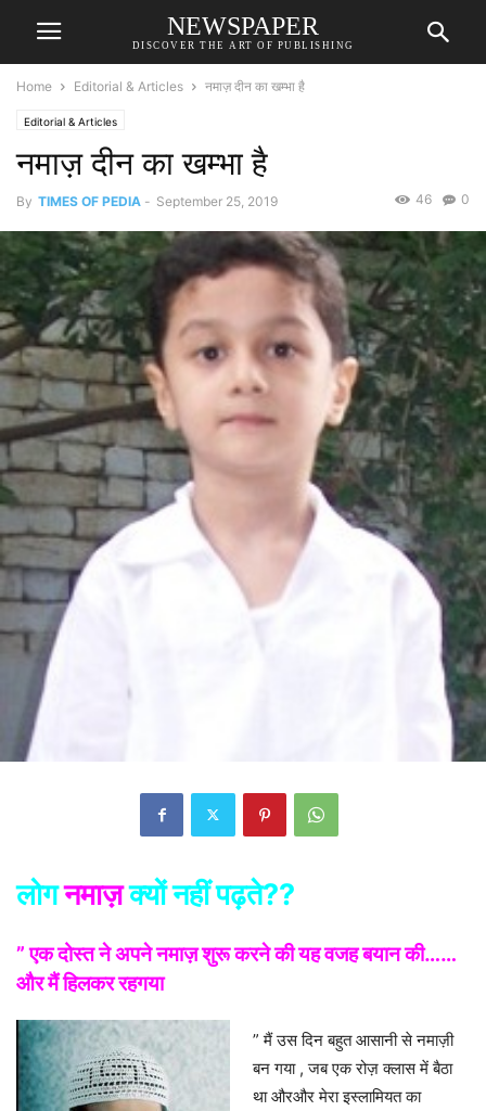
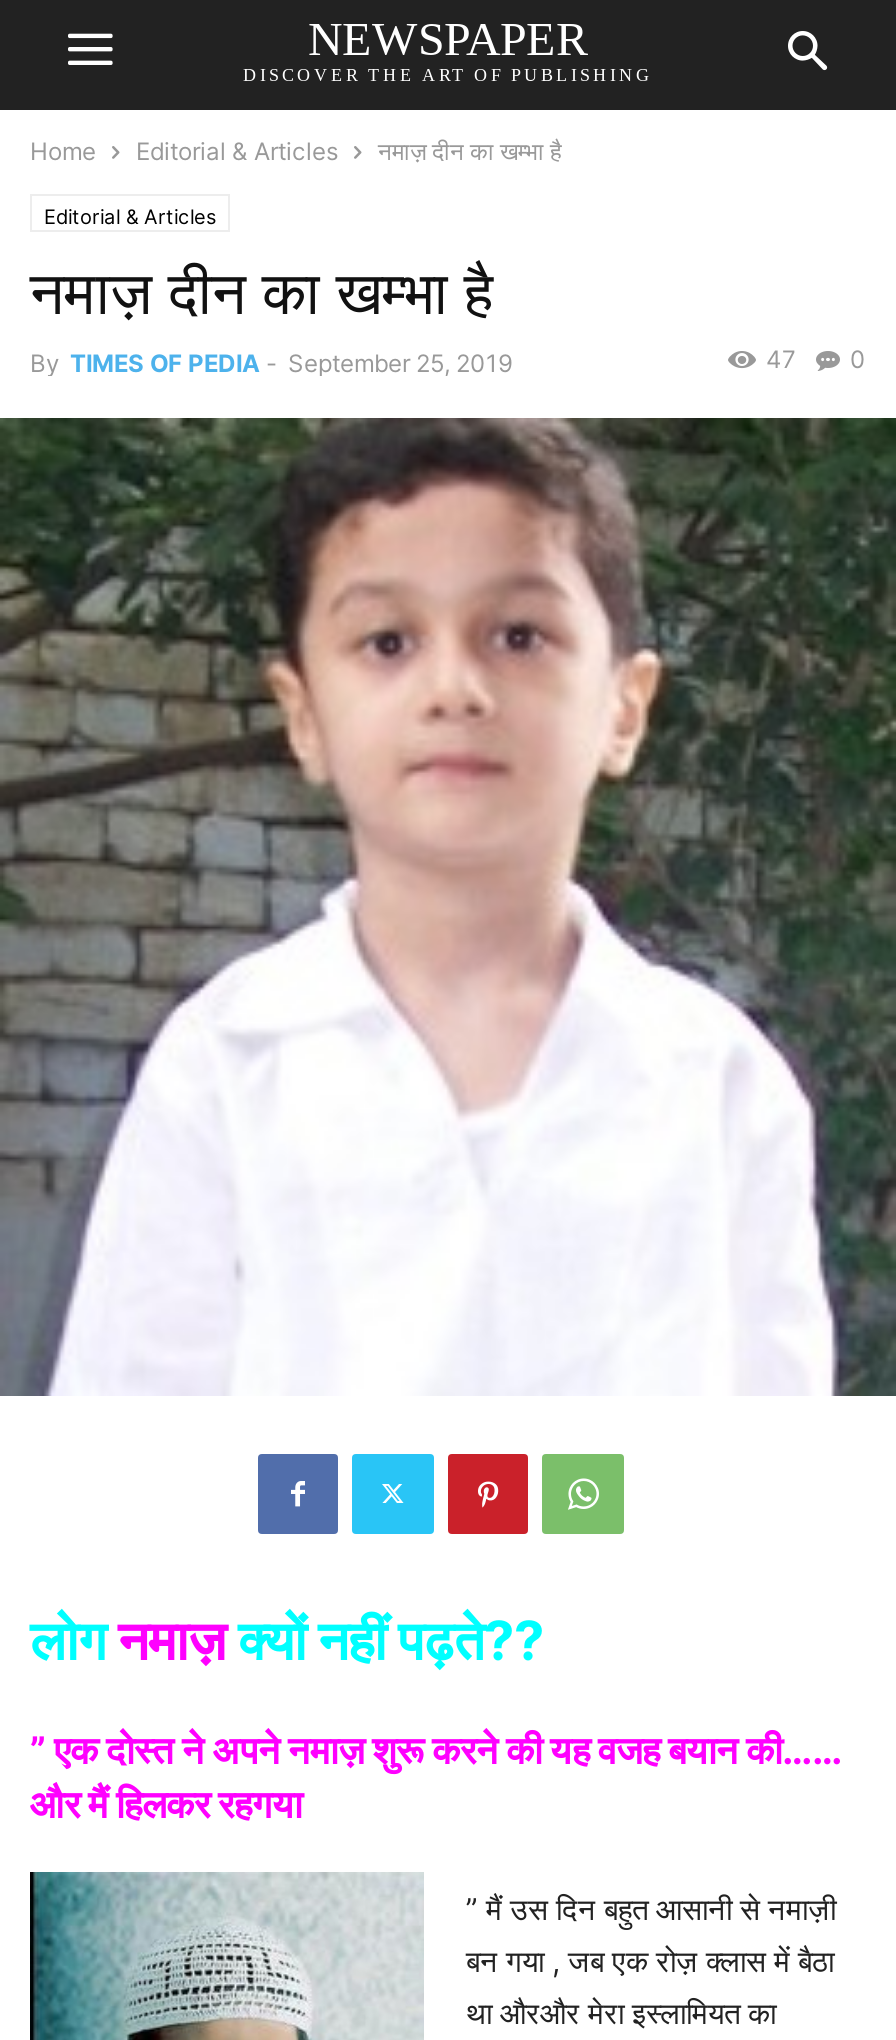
- 46 0
+ 47 0
